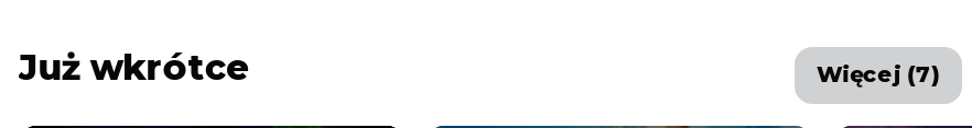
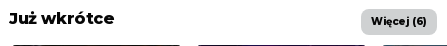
- więcej (7)
+ więcej (6)
